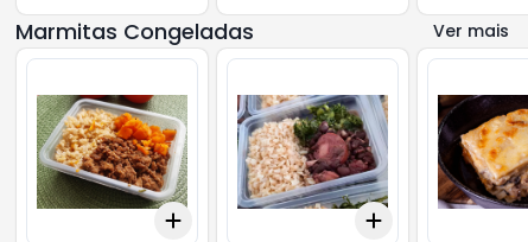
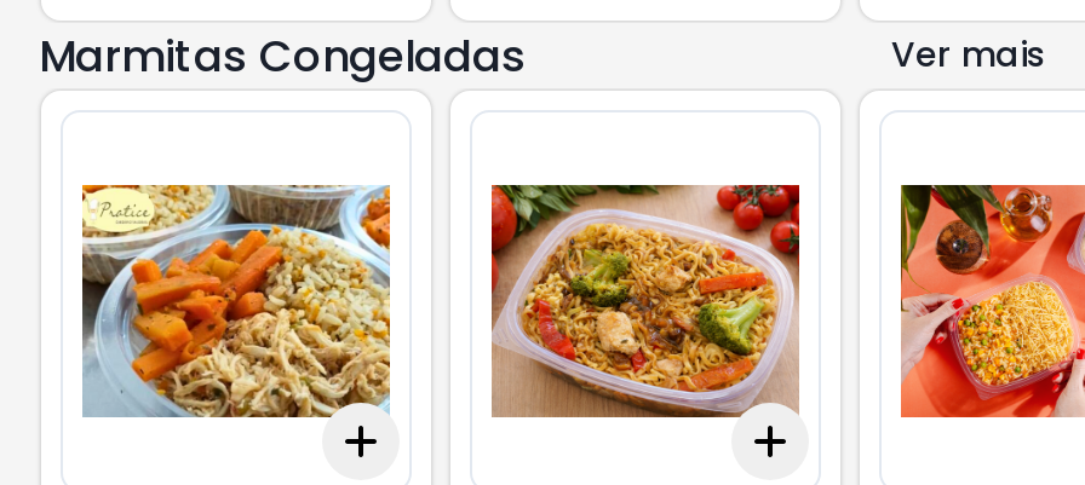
- [image]
+ [image]

- [image]
+ [image]

- [image]
+ [image]
